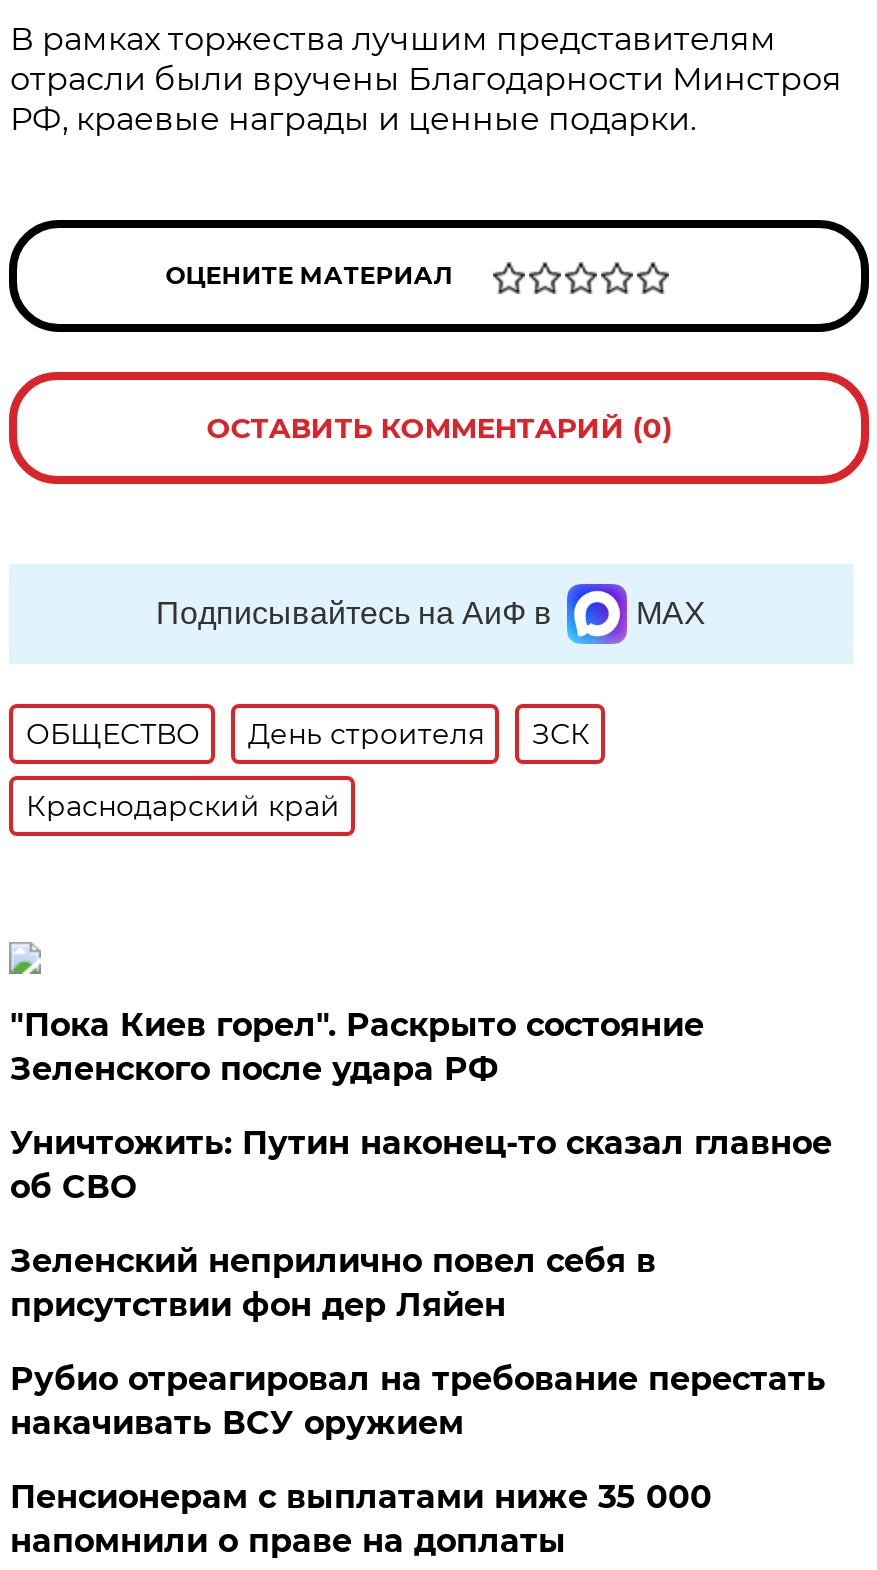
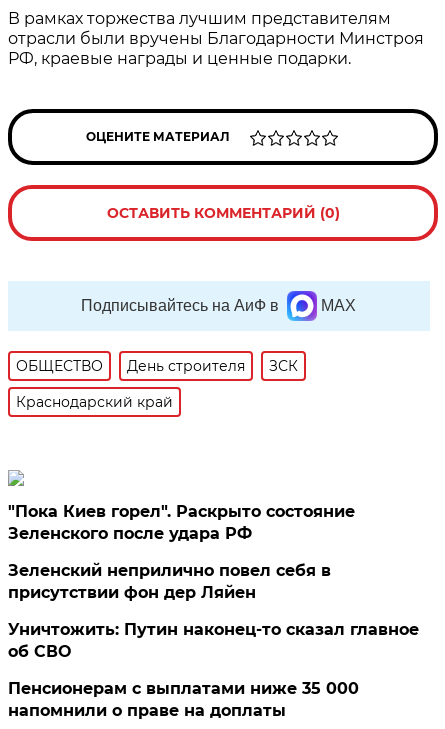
moved down: Уничтожить: Путин наконец-то сказал главное | об СВО

- Рубио отреагировал на требование перестать
- накачивать ВСУ оружием
